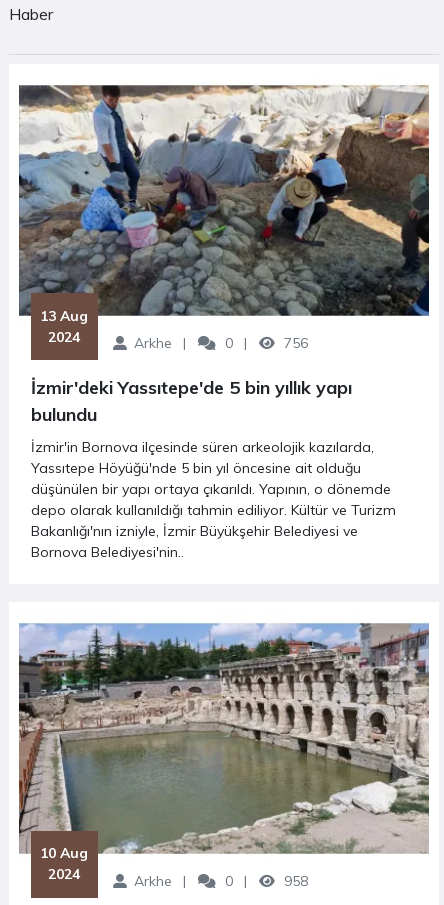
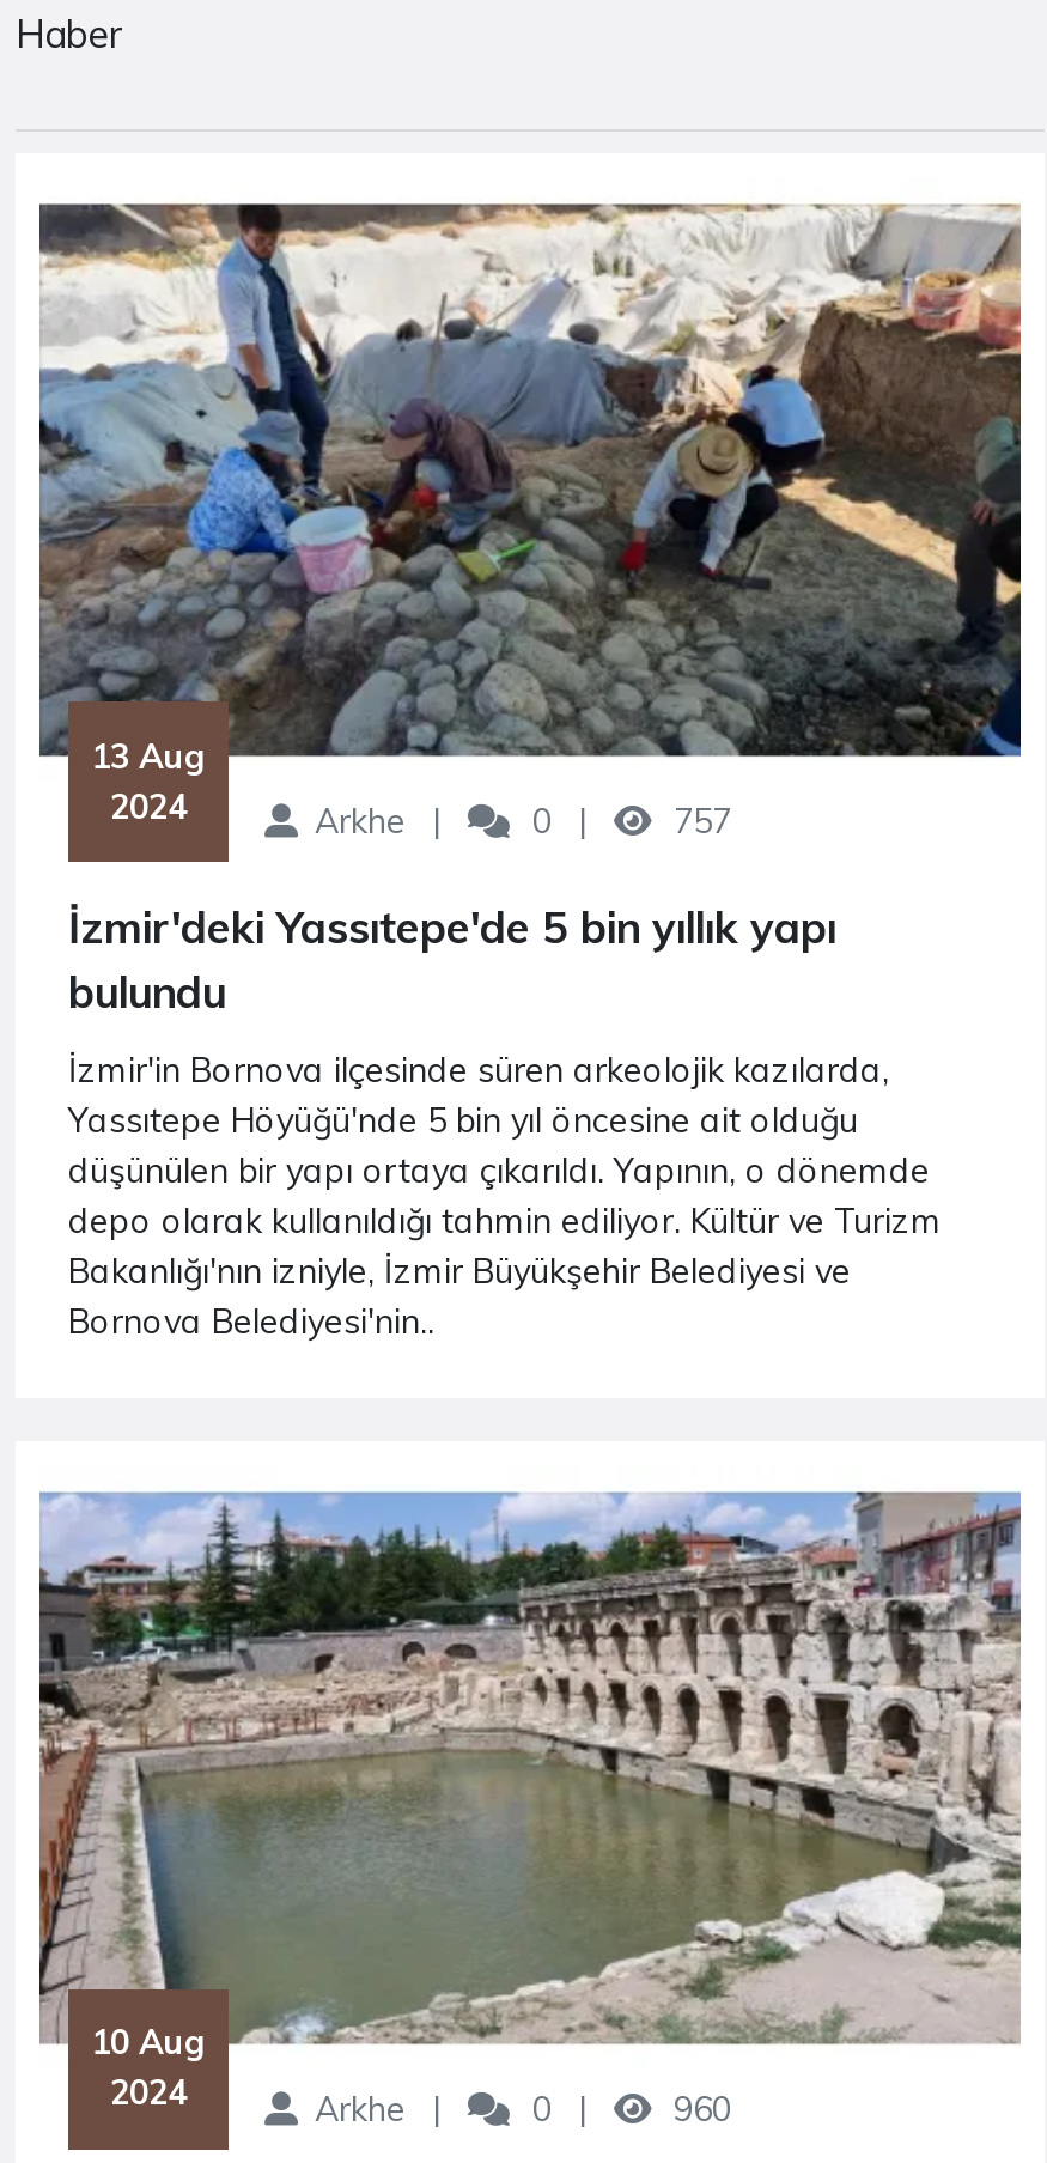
- 756
+ 757

- 958
+ 960
